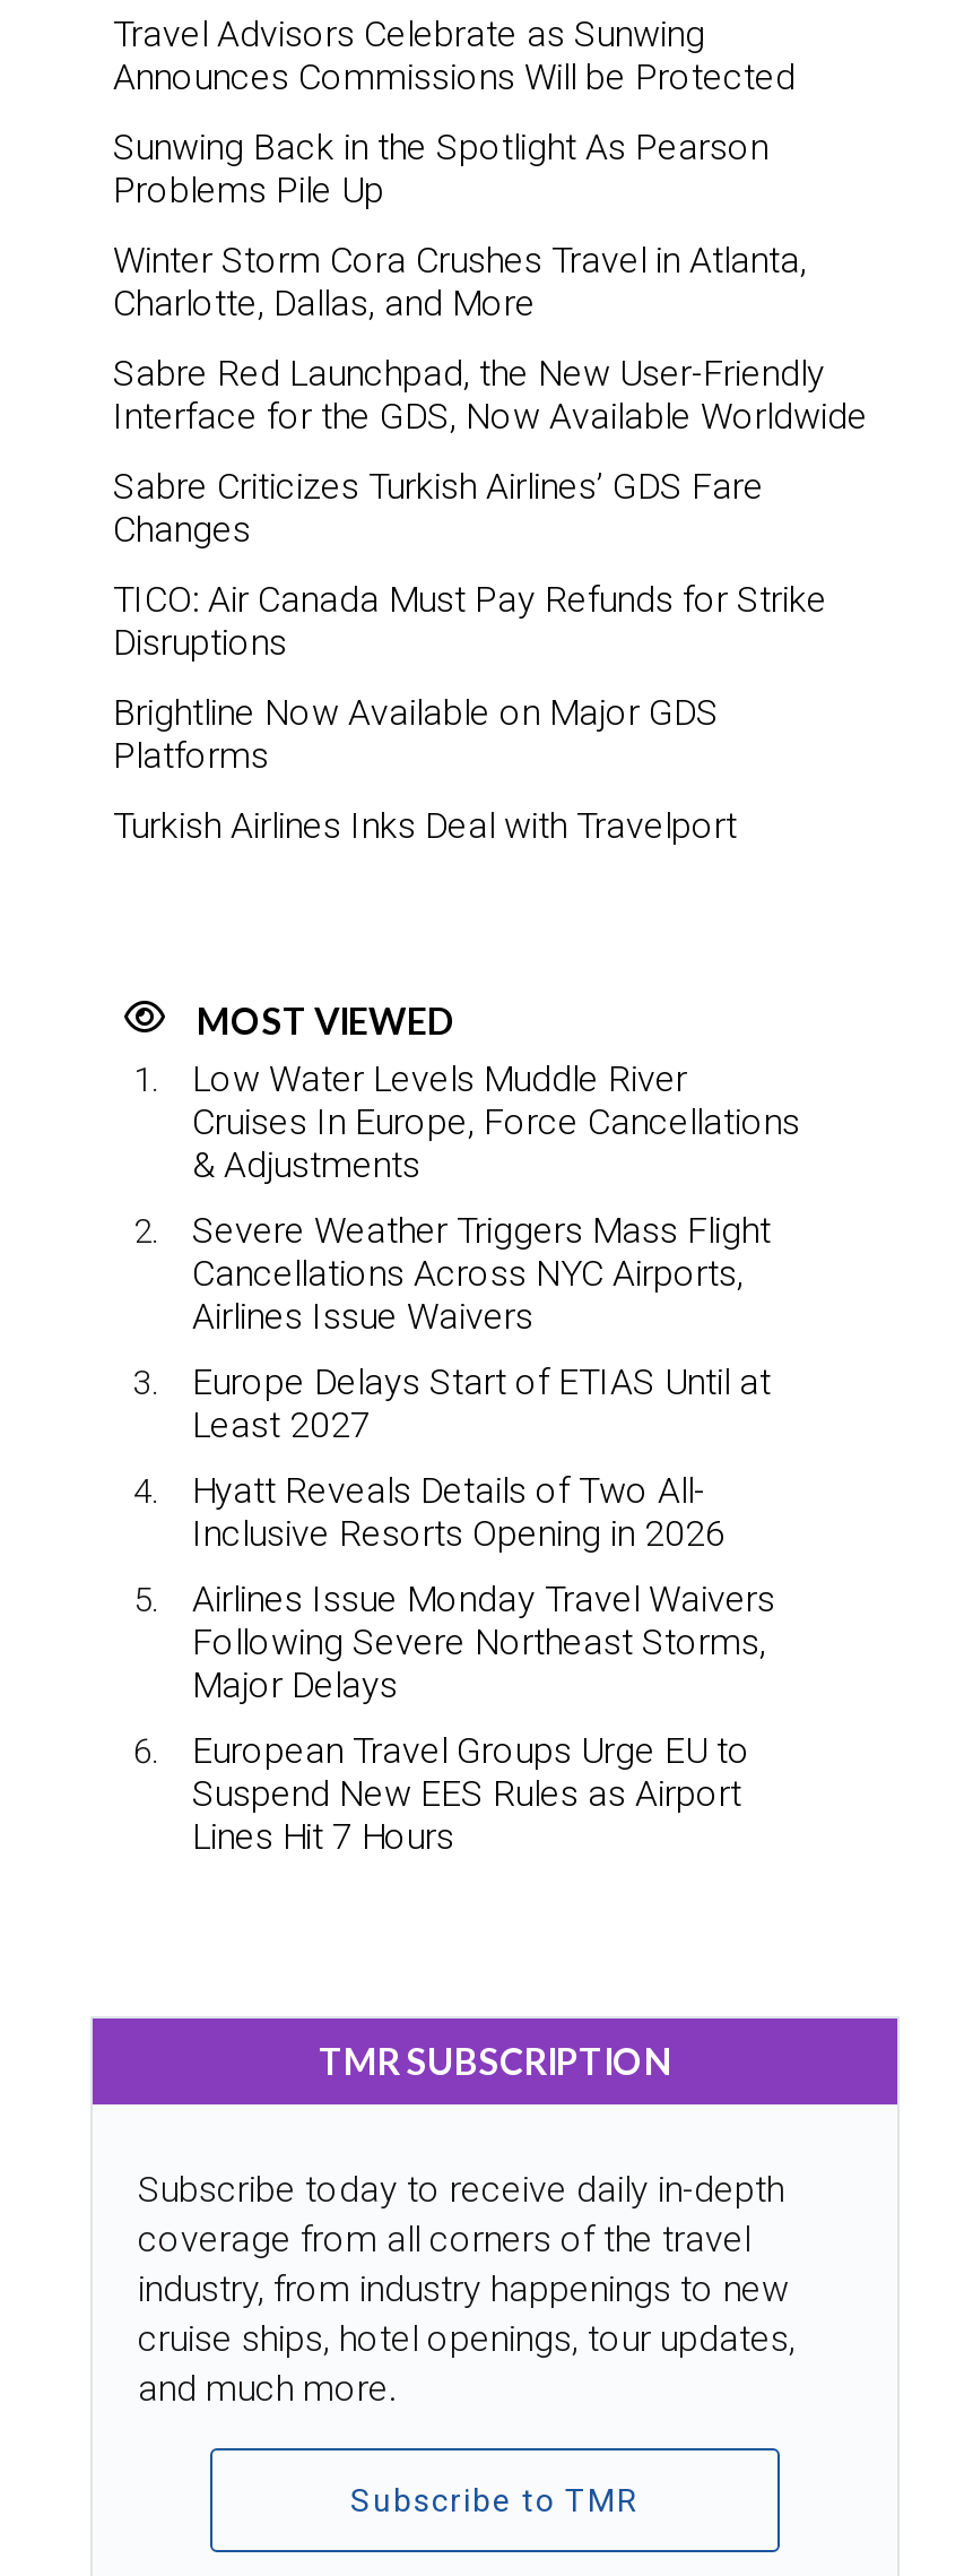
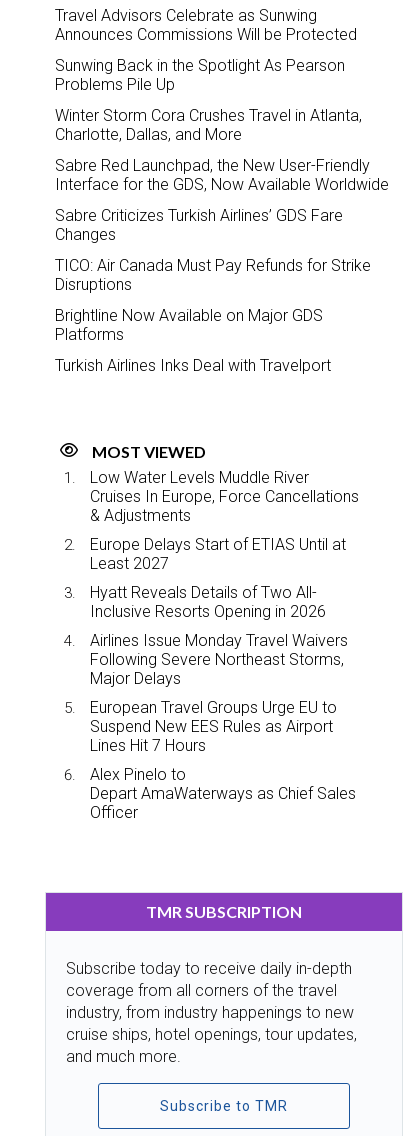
- Severe Weather Triggers Mass Flight
- Cancellations Across NYC Airports,
- Airlines Issue Waivers

moved up: Europe Delays Start of ETIAS Until at | Least 2027 | Hyatt Reveals Details of Two All- | ... | Suspend New EES Rules as Airport | Lines Hit 7 Hours

+ Alex Pinelo to
+ Depart AmaWaterways as Chief Sales
+ Officer
